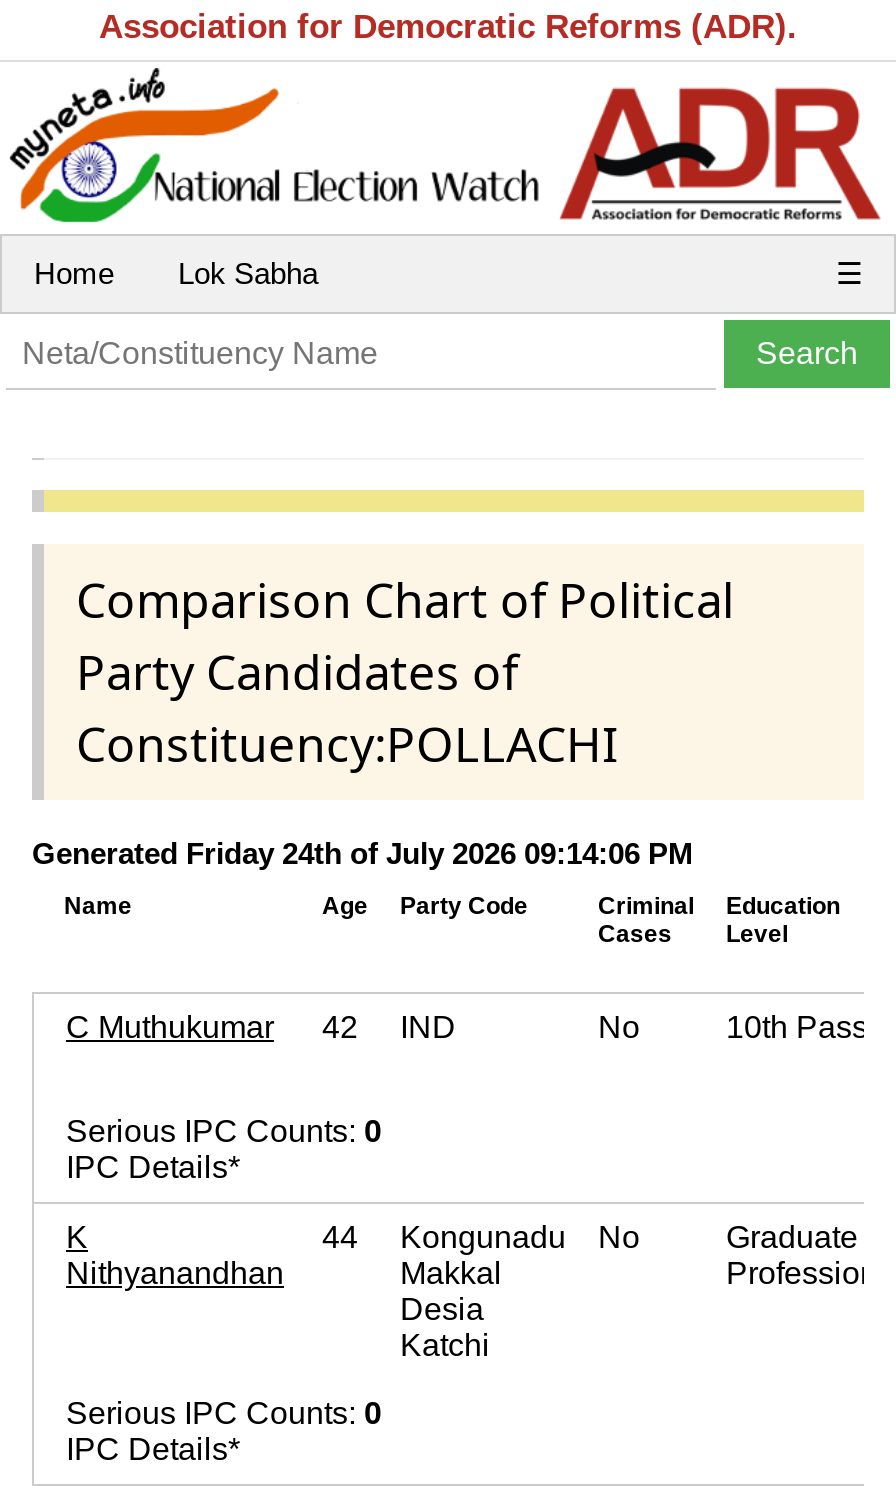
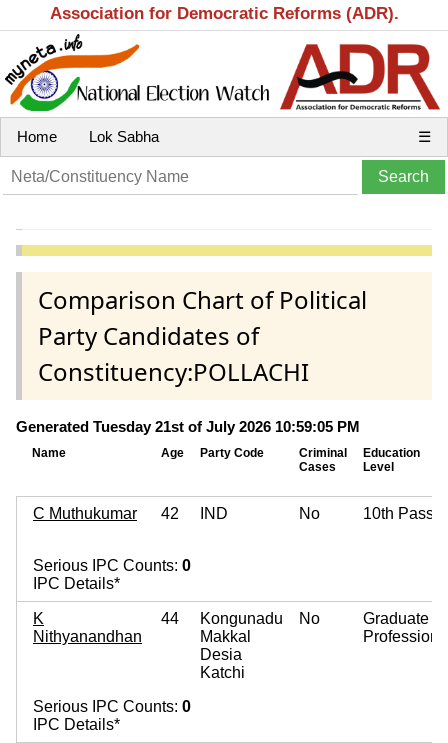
- Generated Friday 24th of July 2026 09:14:06 PM
+ Generated Tuesday 21st of July 2026 10:59:05 PM
